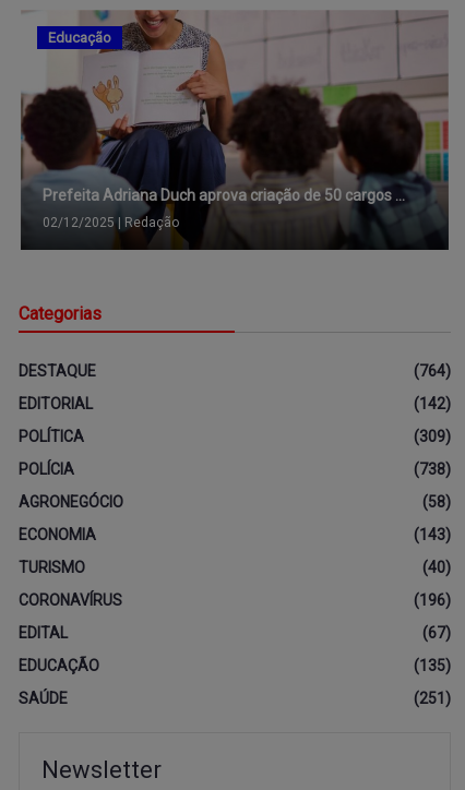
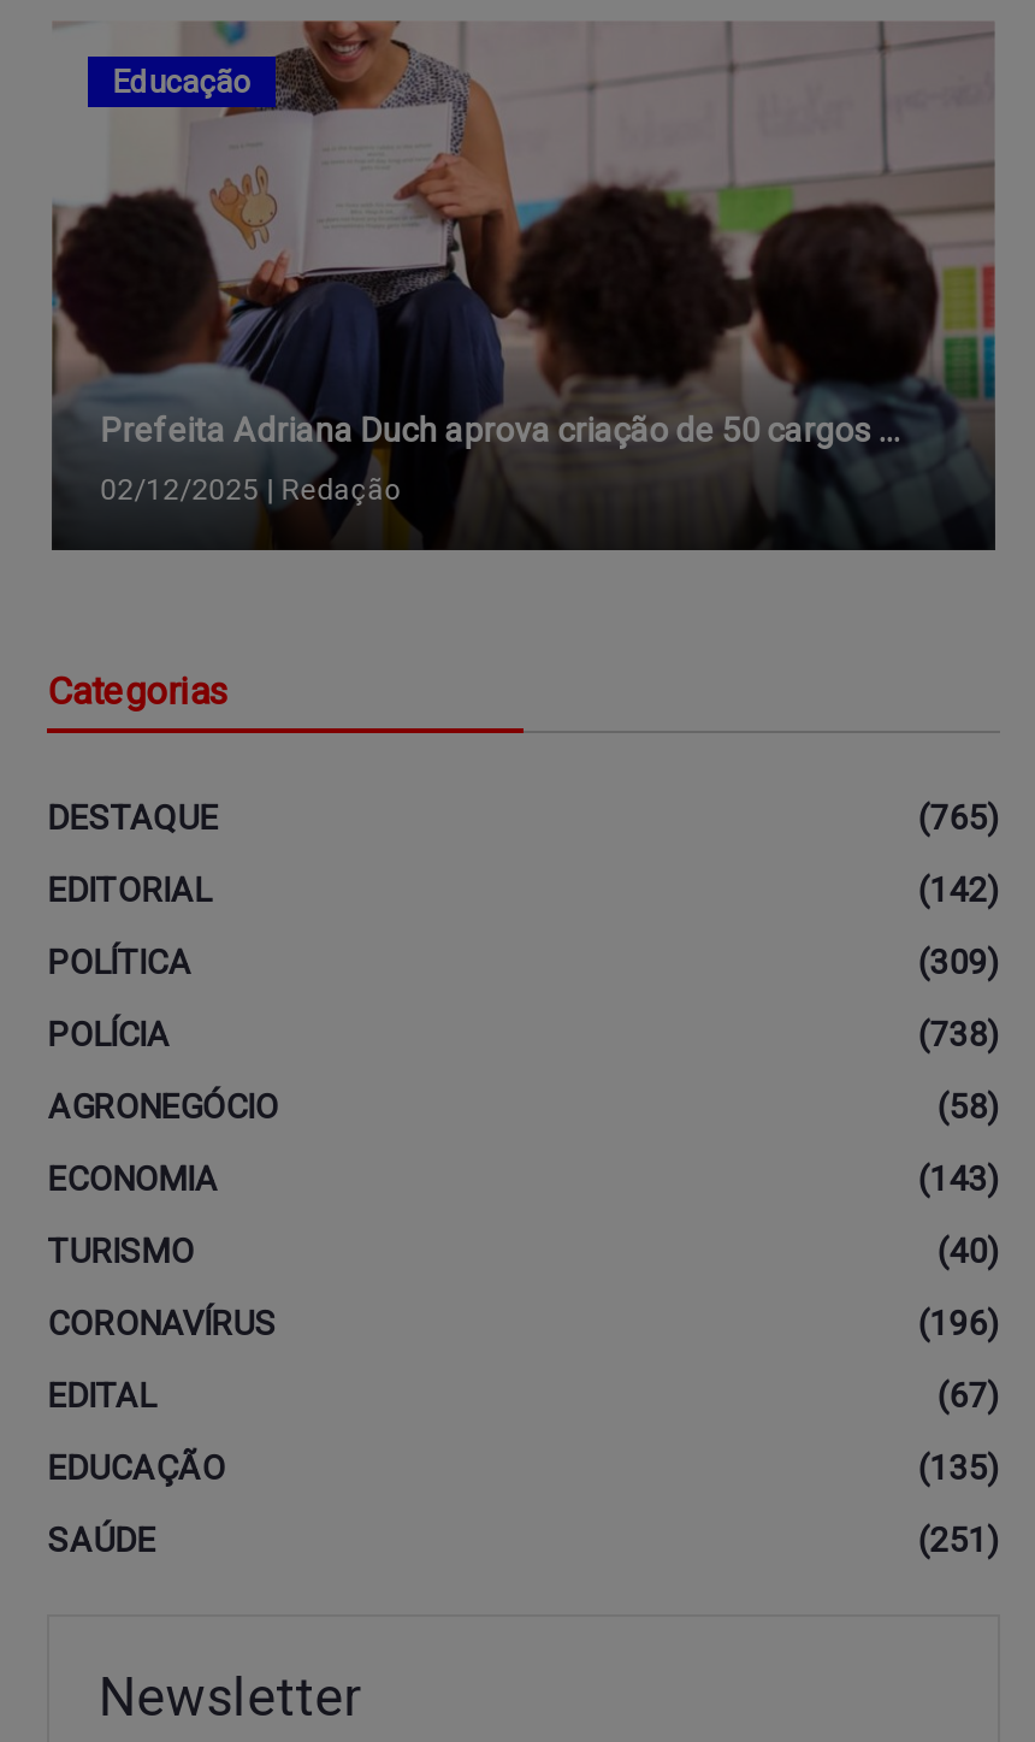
- (764)
+ (765)
